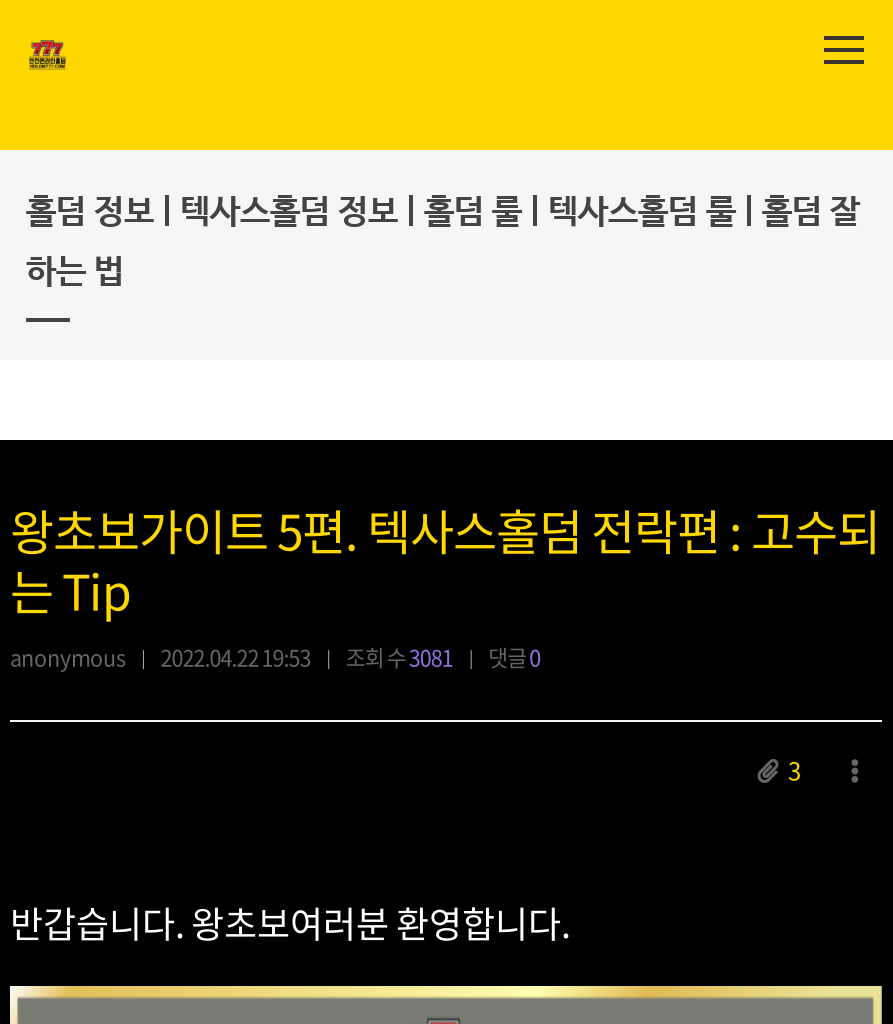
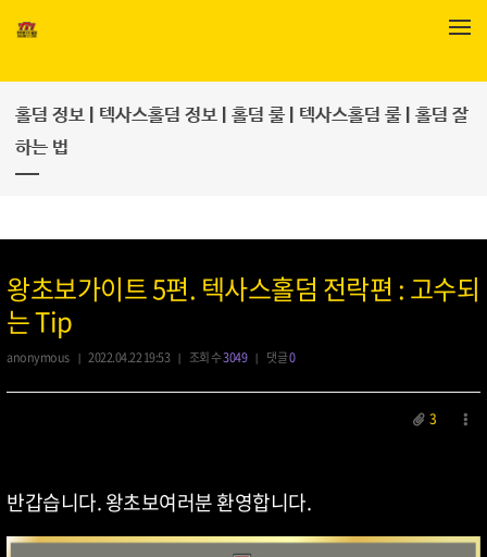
- anonymous 2022.04.22 19:53 조회 수3081 댓글0
+ anonymous 2022.04.22 19:53 조회 수3049 댓글0
